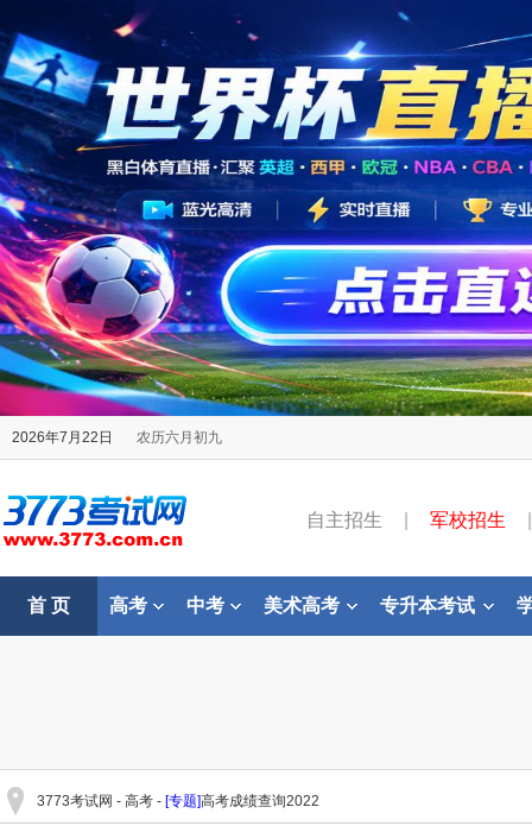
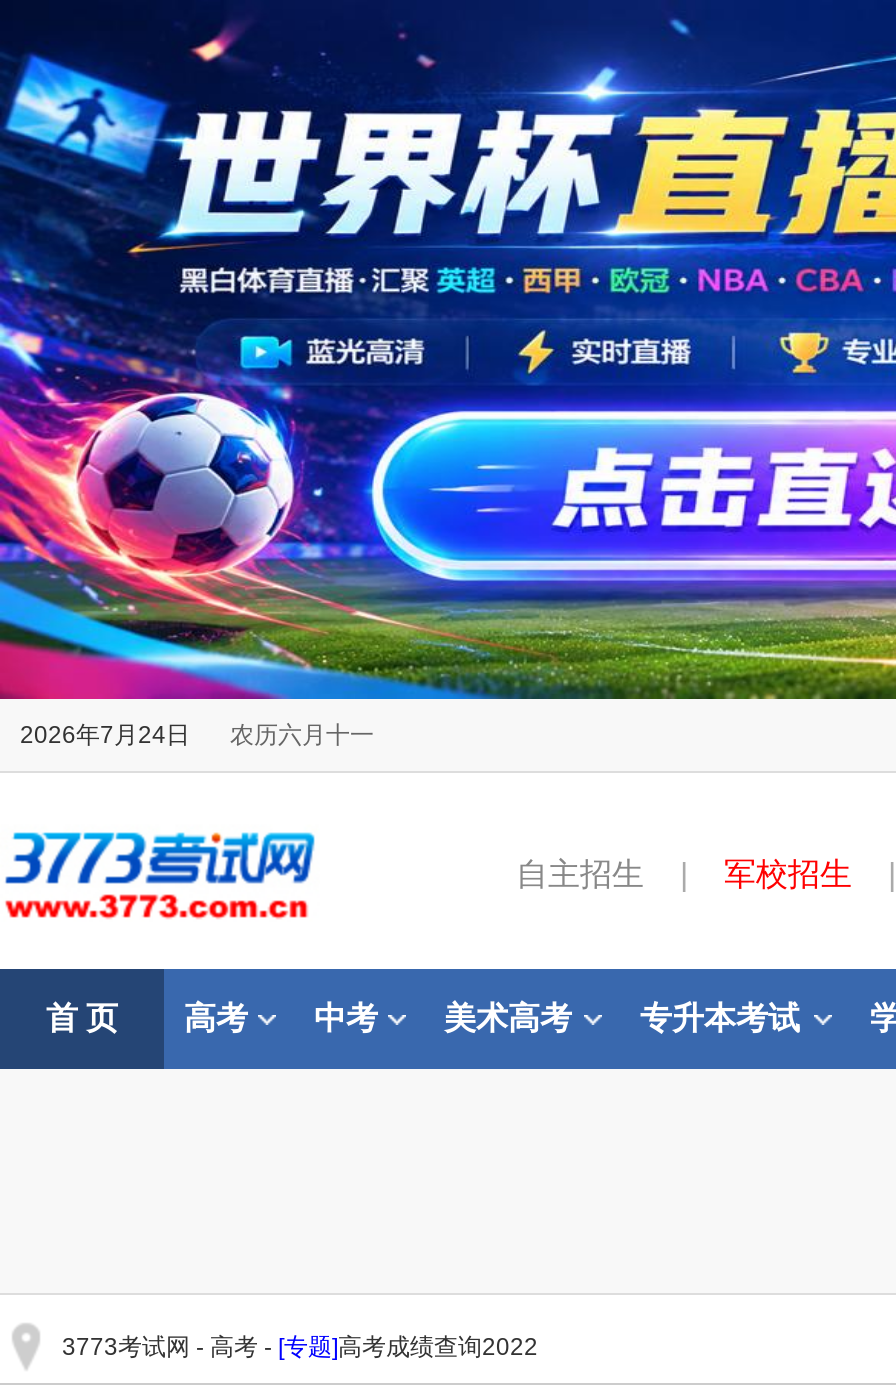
- 2026年7月22日
+ 2026年7月24日

- 农历六月初九
+ 农历六月十一
